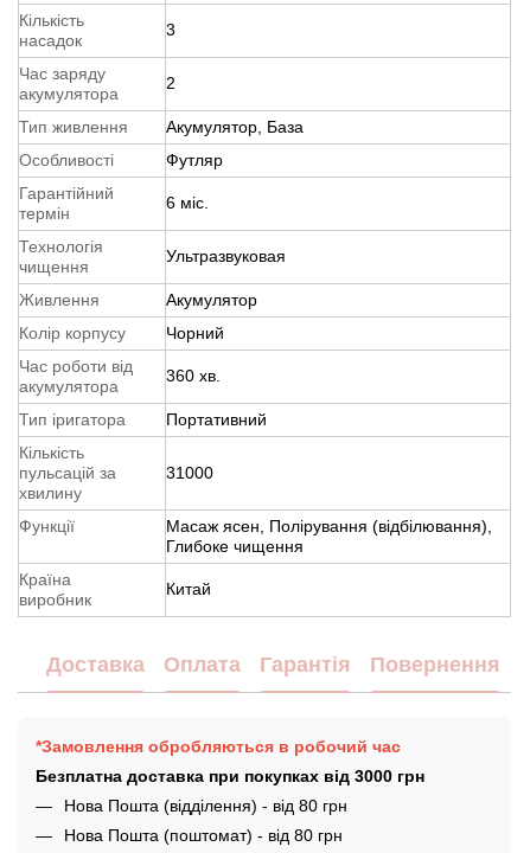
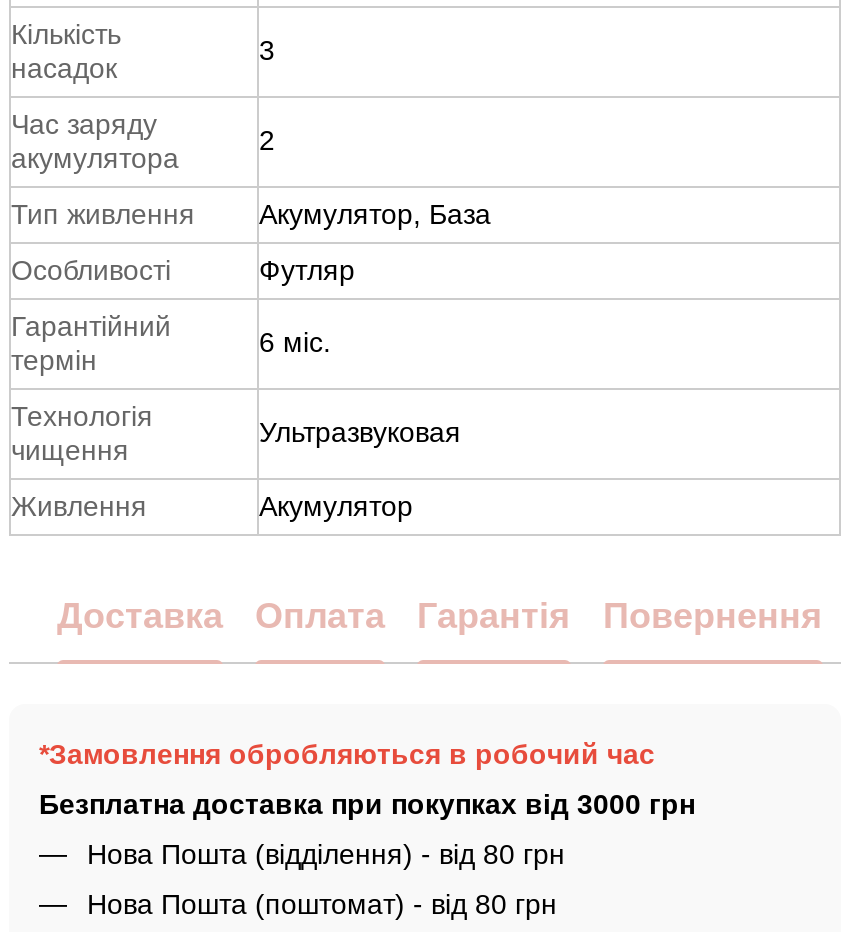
- Колір корпусу
- Чорний
- Час роботи від
- акумулятора

- 360 хв.
- Тип іригатора
- Портативний
- Кількість
- пульсацій за
- хвилину

- 31000
- Функції
- Масаж ясен, Полірування (відбілювання),
- Глибоке чищення
- Країна
- виробник

- Китай
